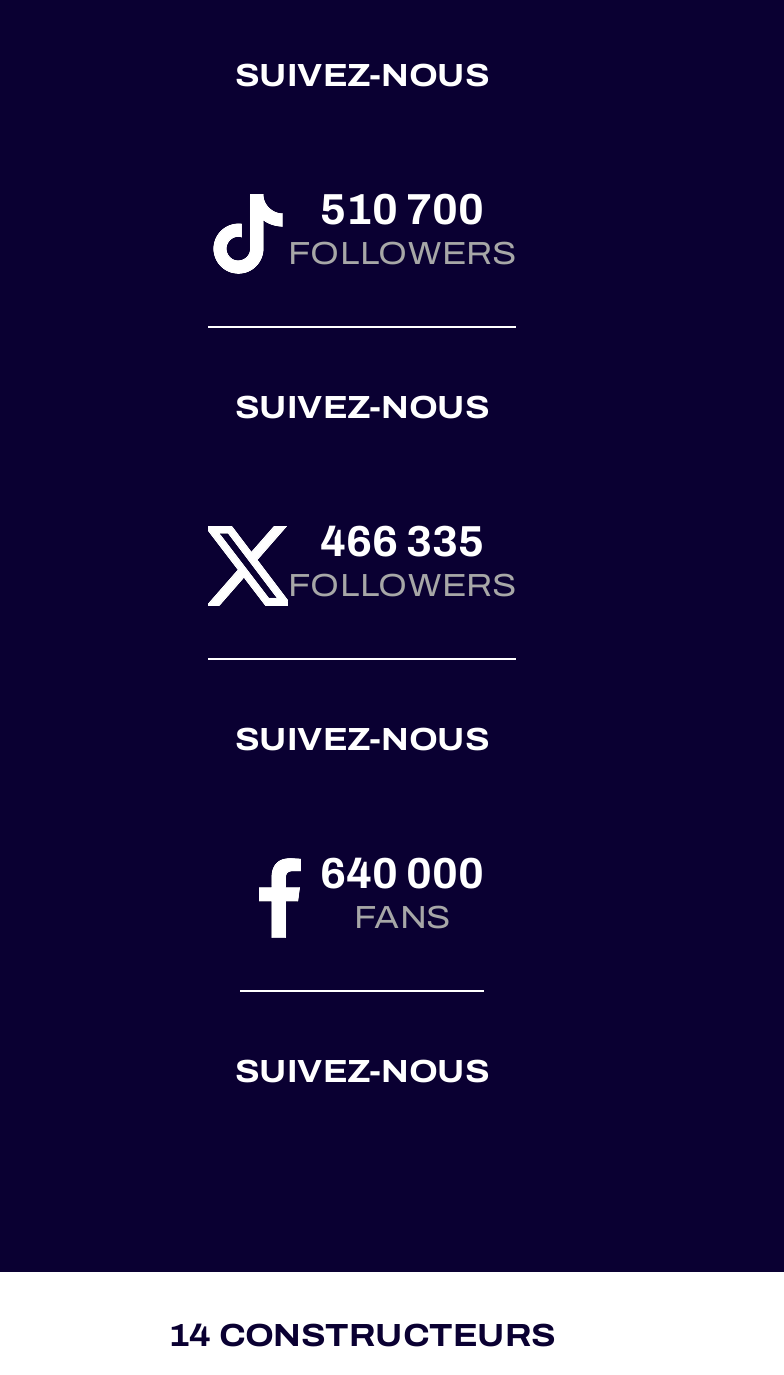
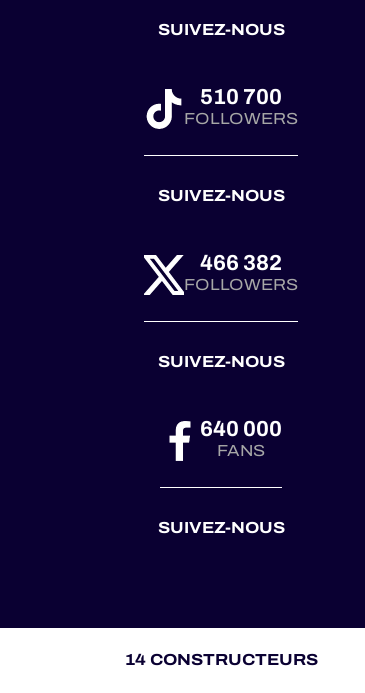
- 466 335
+ 466 382
